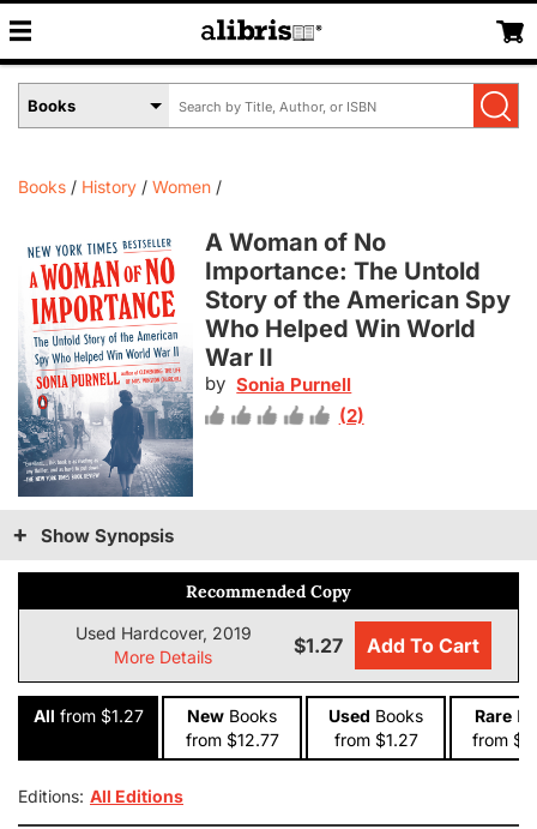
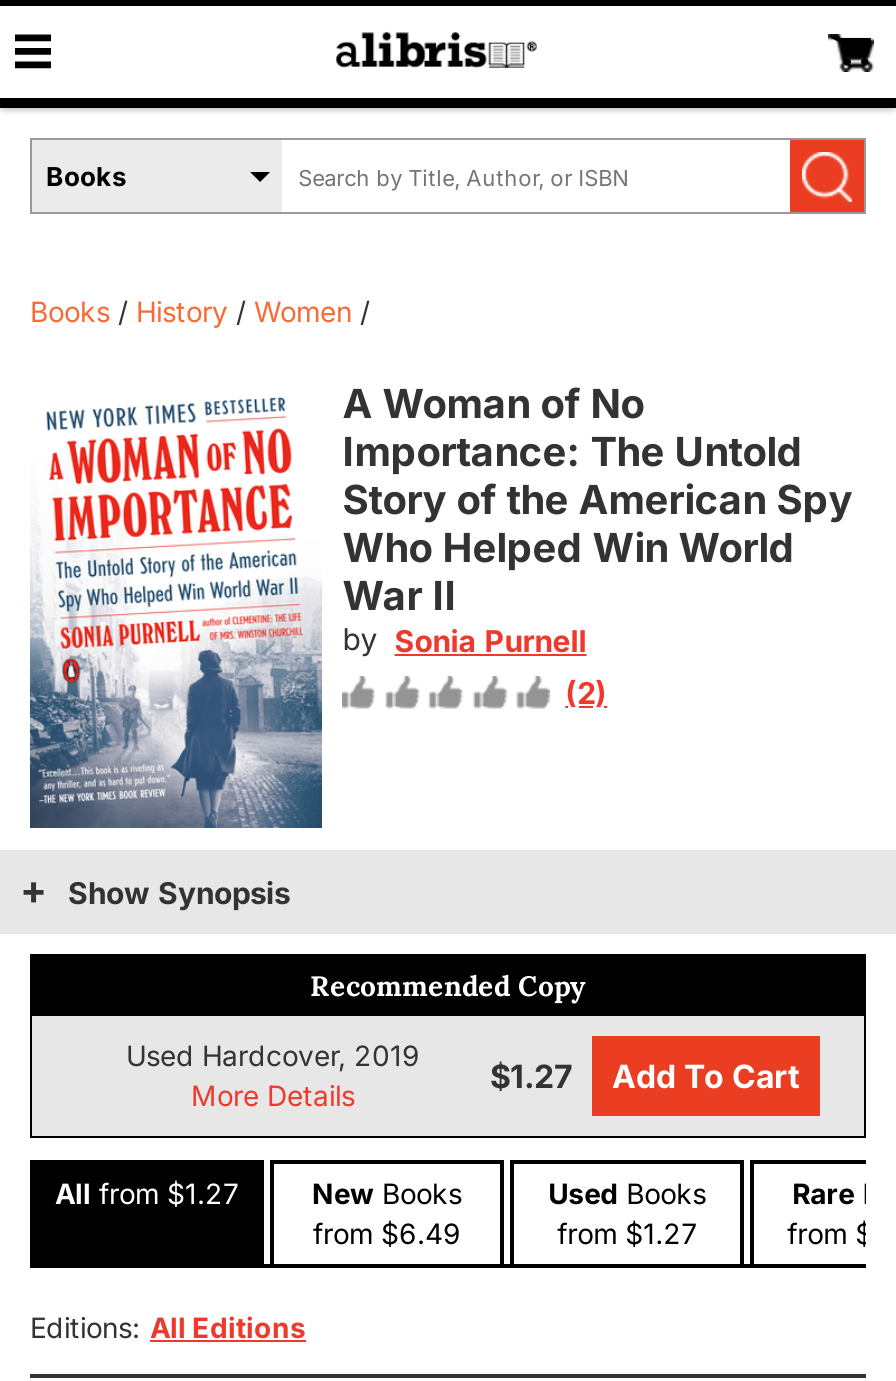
- from $12.77
+ from $6.49
